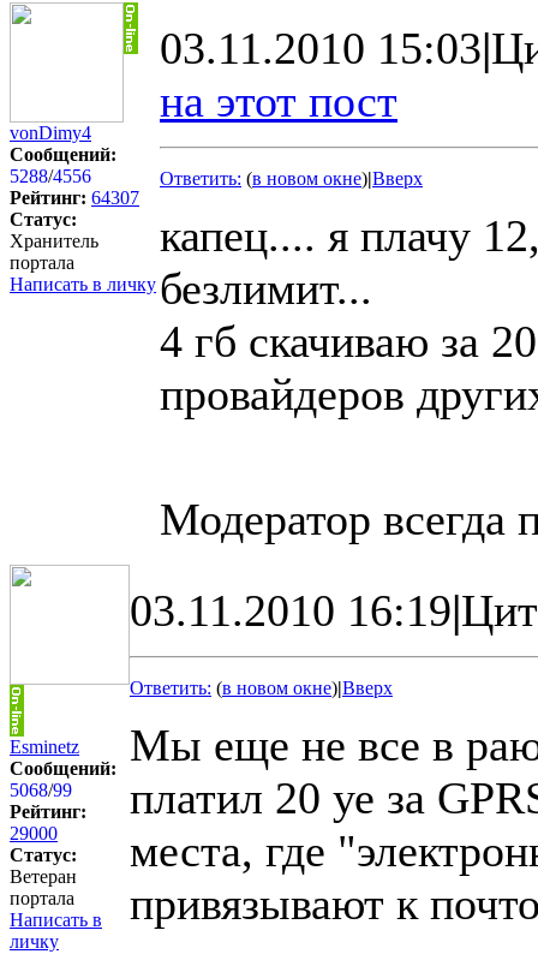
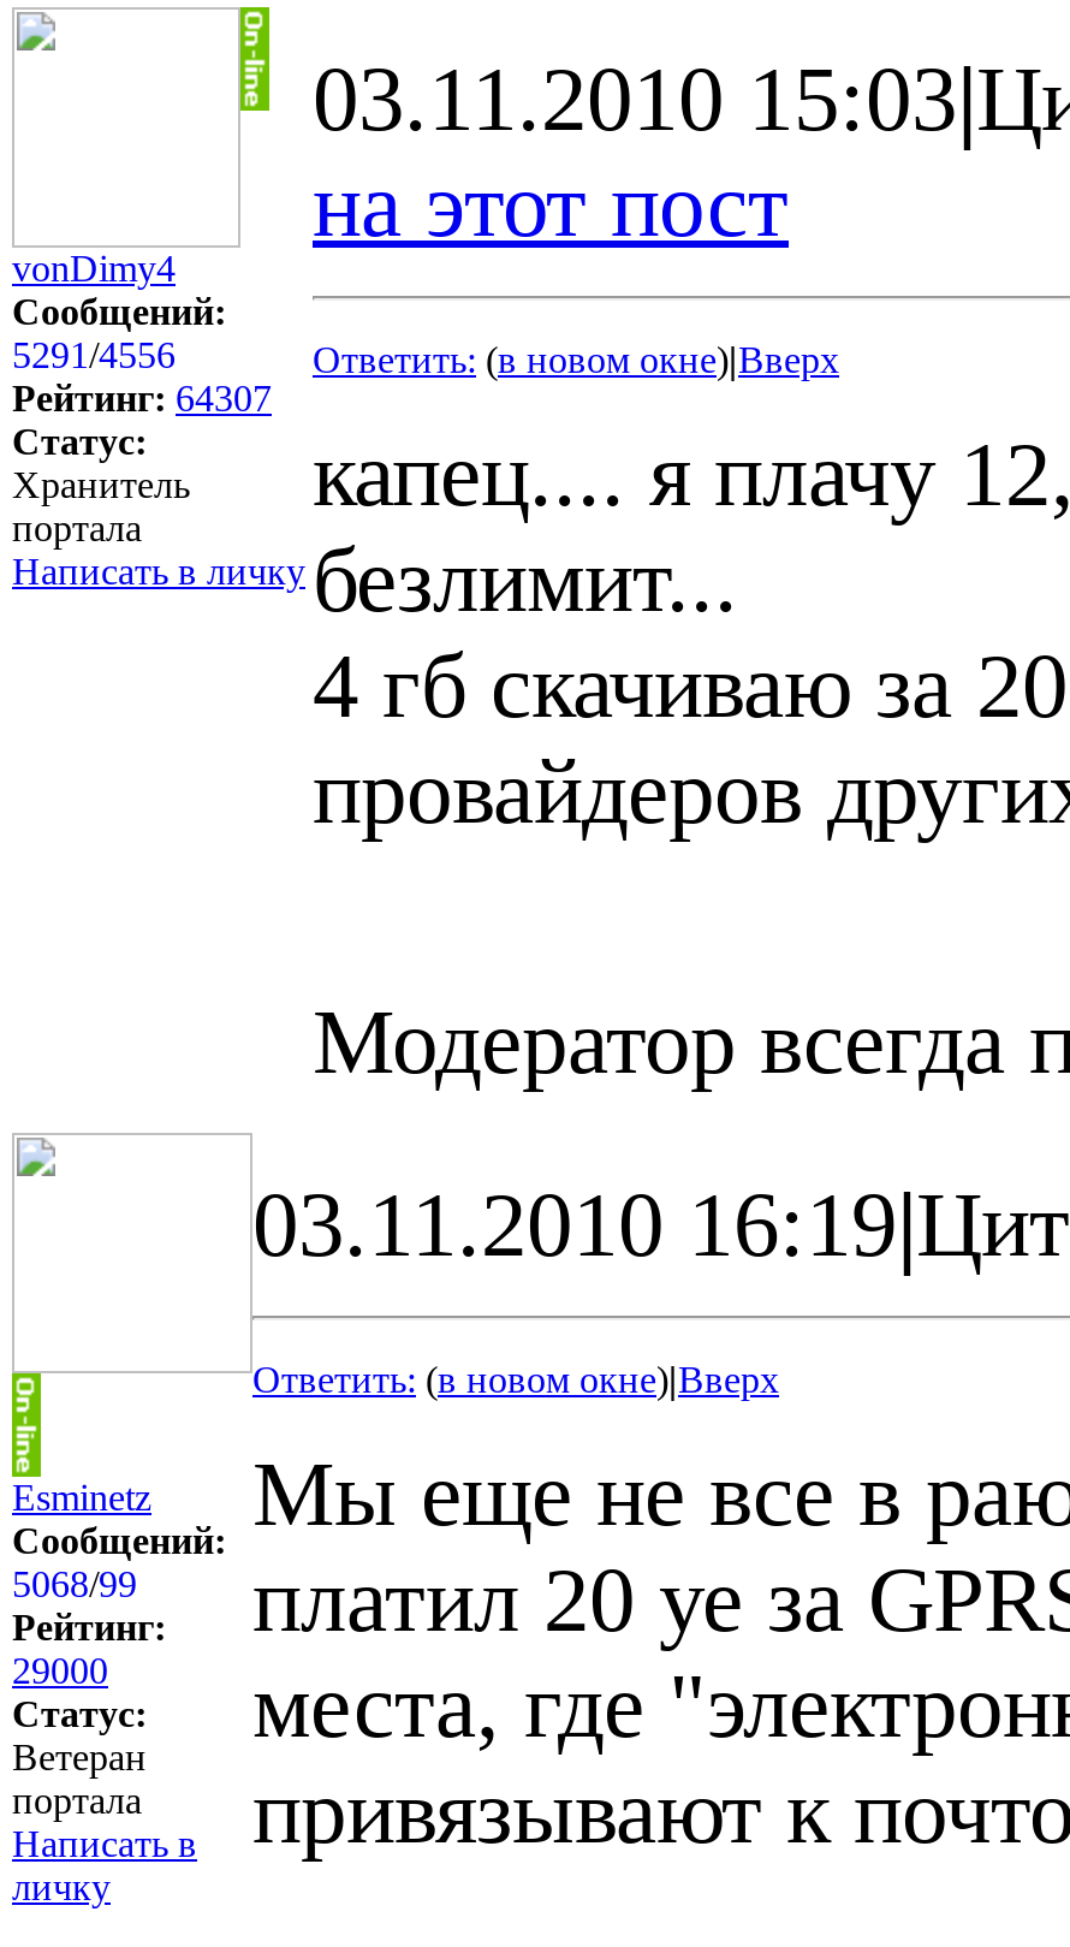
- 5288 / 4556
+ 5291 / 4556
